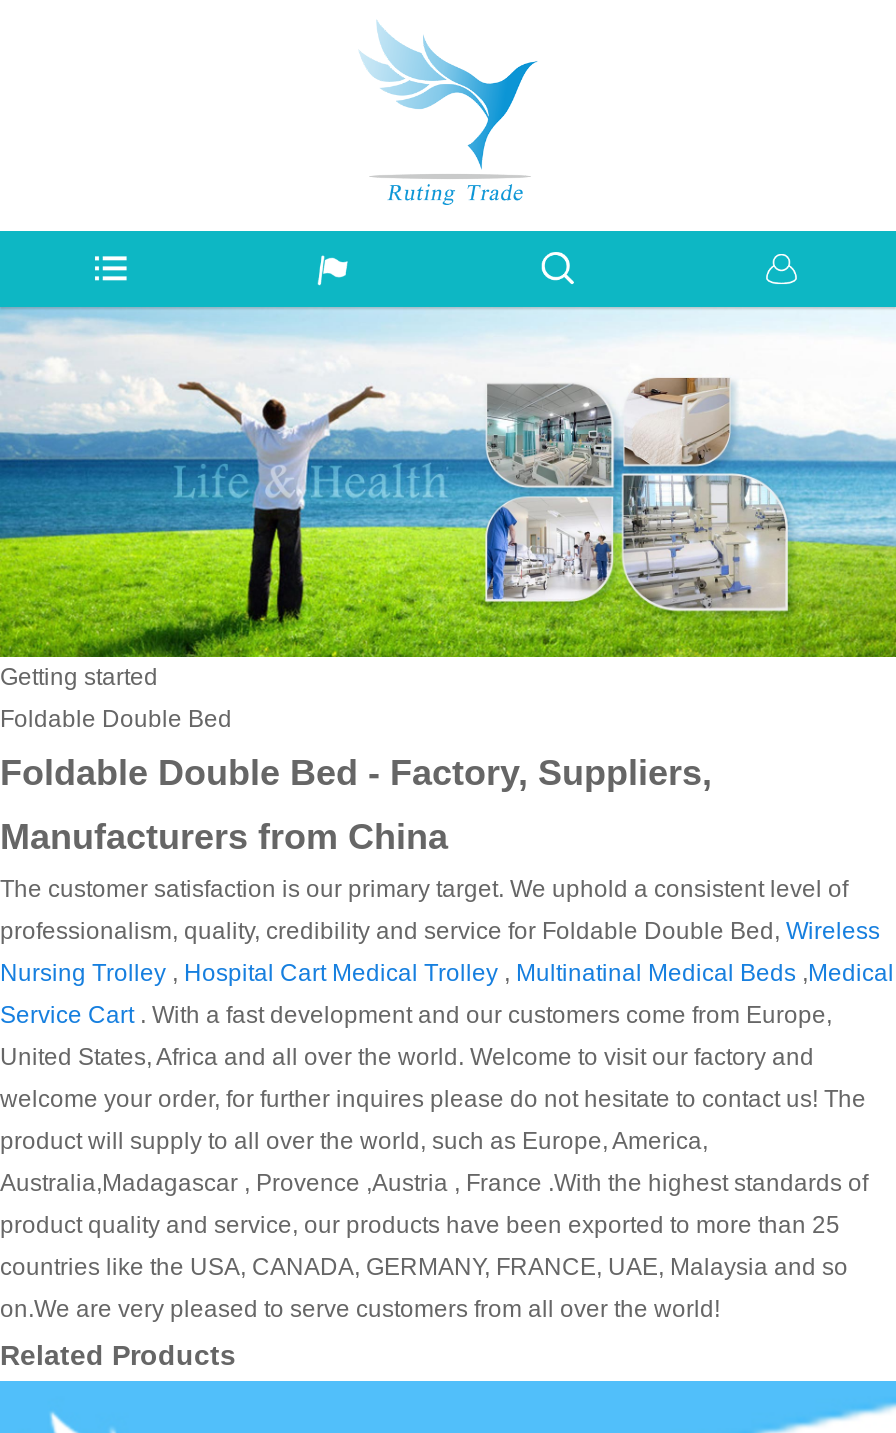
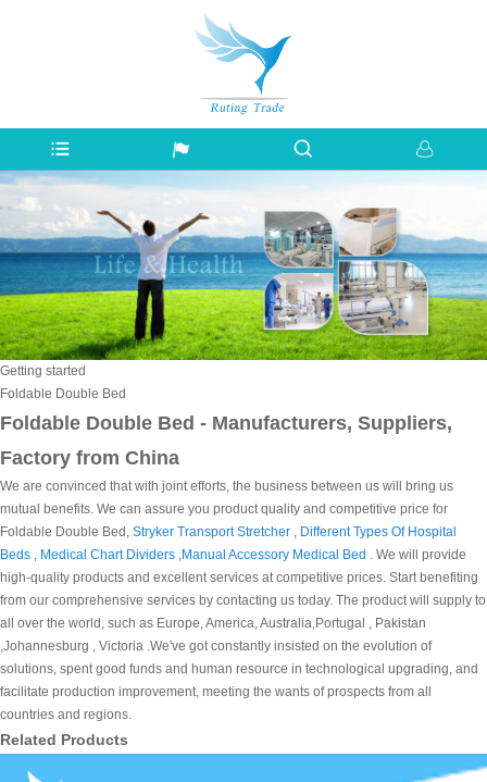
- Foldable Double Bed - Factory, Suppliers,
+ Foldable Double Bed - Manufacturers, Suppliers,

- Manufacturers from China
- The customer satisfaction is our primary target. We uphold a consistent level of
+ Factory from China
+ We are convinced that with joint efforts, the business between us will bring us

- professionalism, quality, credibility and service for Foldable Double Bed, Wireless
+ mutual benefits. We can assure you product quality and competitive price for

- Nursing Trolley, Hospital Cart Medical Trolley, Multinatinal Medical Beds, Medical
+ Foldable Double Bed, Stryker Transport Stretcher, Different Types Of Hospital

- Service Cart. With a fast development and our customers come from Europe,
+ Beds, Medical Chart Dividers, Manual Accessory Medical Bed. We will provide

- United States, Africa and all over the world. Welcome to visit our factory and
+ high-quality products and excellent services at competitive prices. Start benefiting

- welcome your order, for further inquires please do not hesitate to contact us! The
+ from our comprehensive services by contacting us today. The product will supply to

- product will supply to all over the world, such as Europe, America,
+ all over the world, such as Europe, America, Australia,Portugal , Pakistan

- Australia,Madagascar , Provence ,Austria , France .With the highest standards of
+ ,Johannesburg , Victoria .We've got constantly insisted on the evolution of

- product quality and service, our products have been exported to more than 25
+ solutions, spent good funds and human resource in technological upgrading, and

- countries like the USA, CANADA, GERMANY, FRANCE, UAE, Malaysia and so
+ facilitate production improvement, meeting the wants of prospects from all

- on.We are very pleased to serve customers from all over the world!
+ countries and regions.
